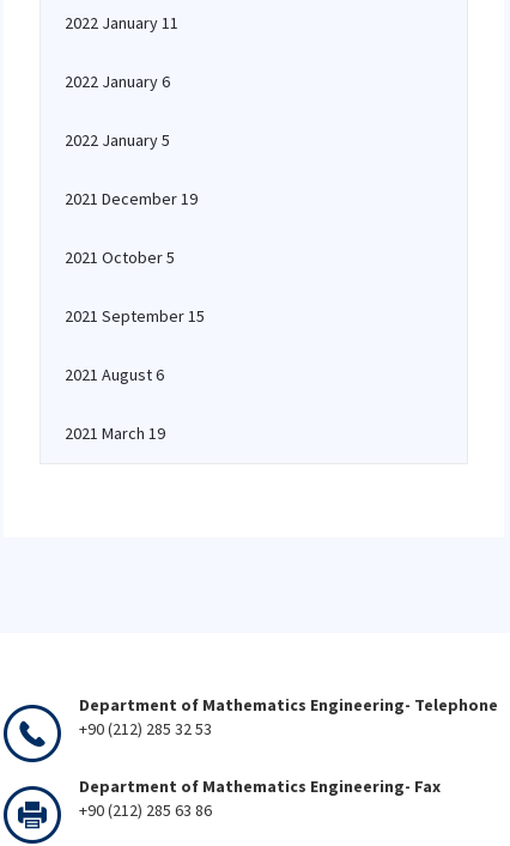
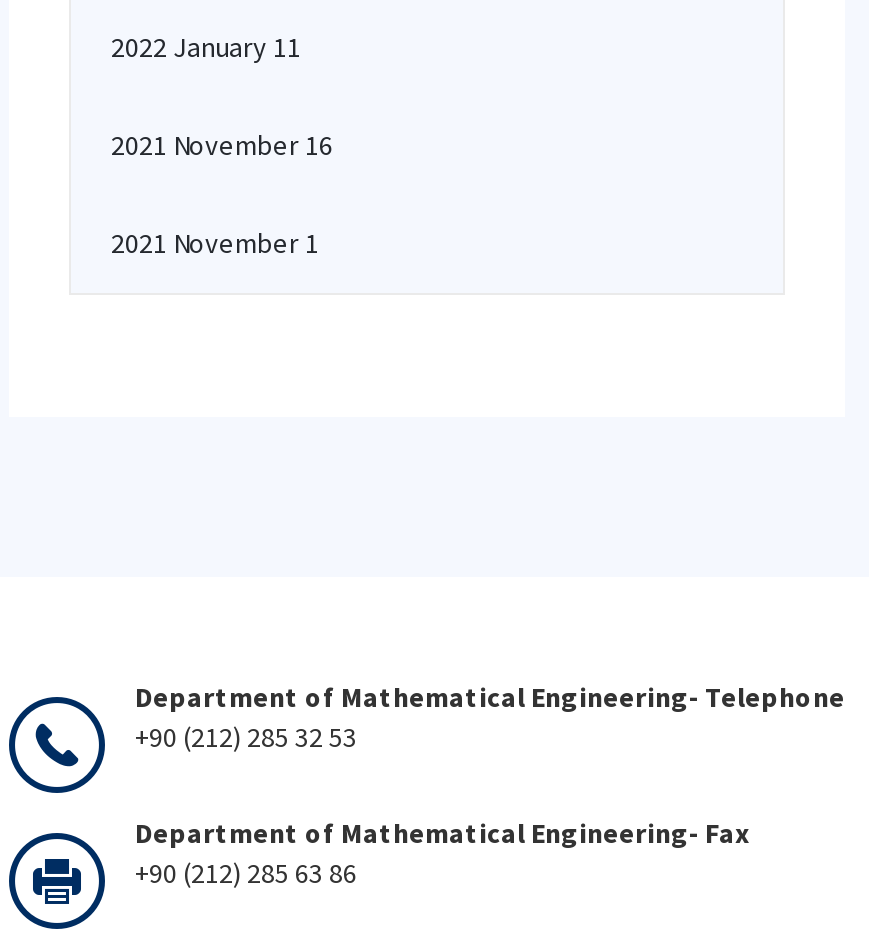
- 2022 January 6
- 2022 January 5
- 2021 December 19
- 2021 October 5
- 2021 September 15
- 2021 August 6
- 2021 March 19
+ 2021 November 16
+ 2021 November 1

- Department of Mathematics Engineering- Telephone
+ Department of Mathematical Engineering- Telephone

- Department of Mathematics Engineering- Fax
+ Department of Mathematical Engineering- Fax
